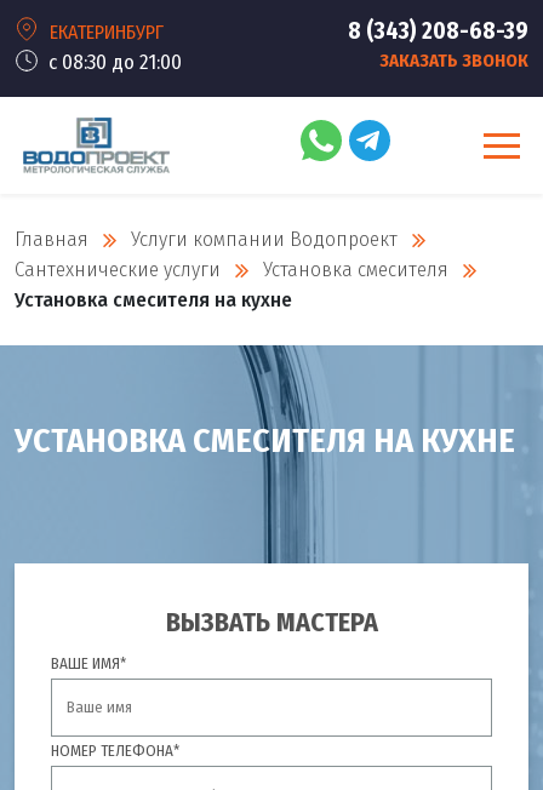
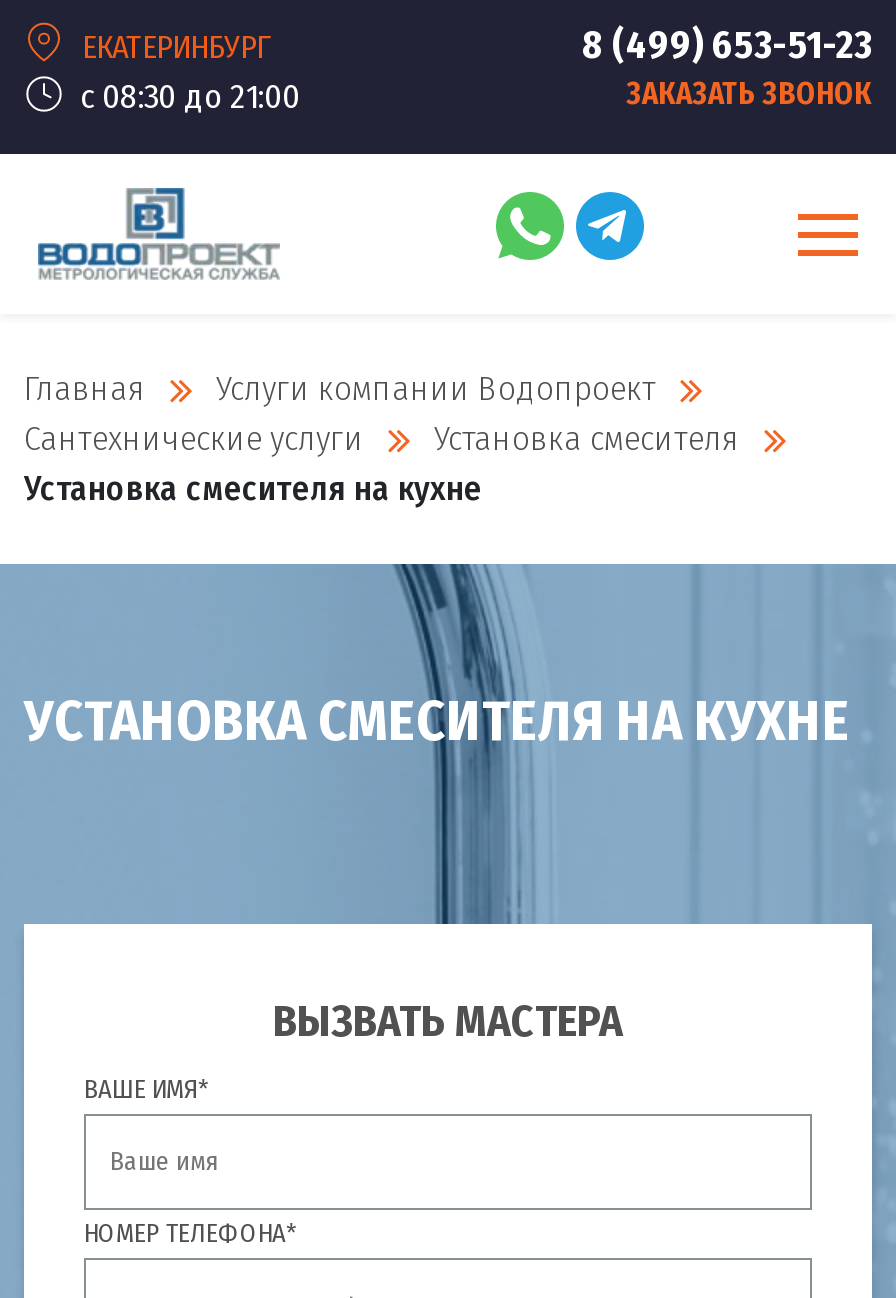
- 8 (343) 208-68-39
+ 8 (499) 653-51-23
